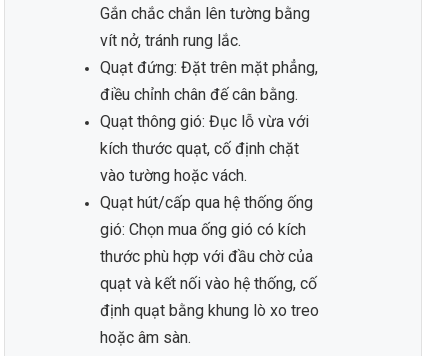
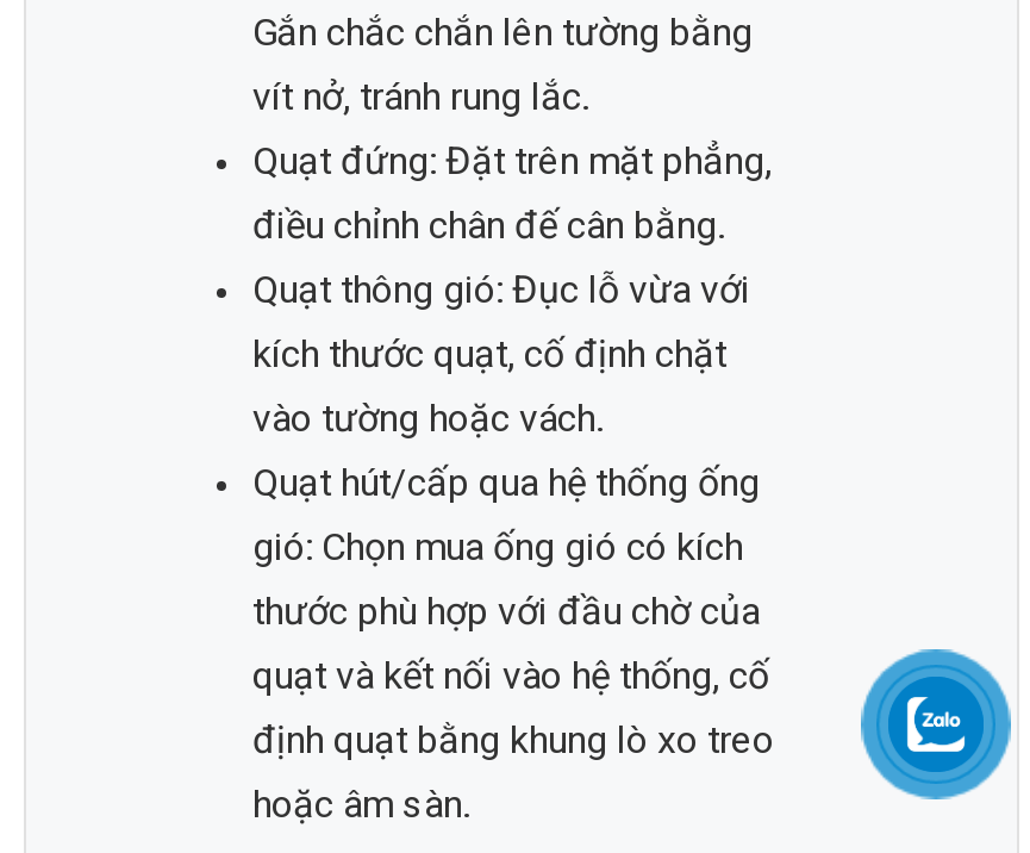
+ [image]
